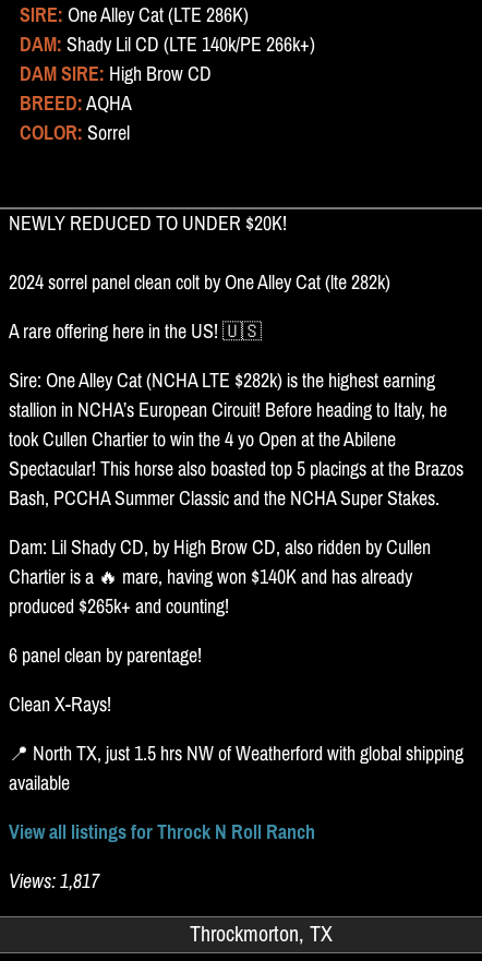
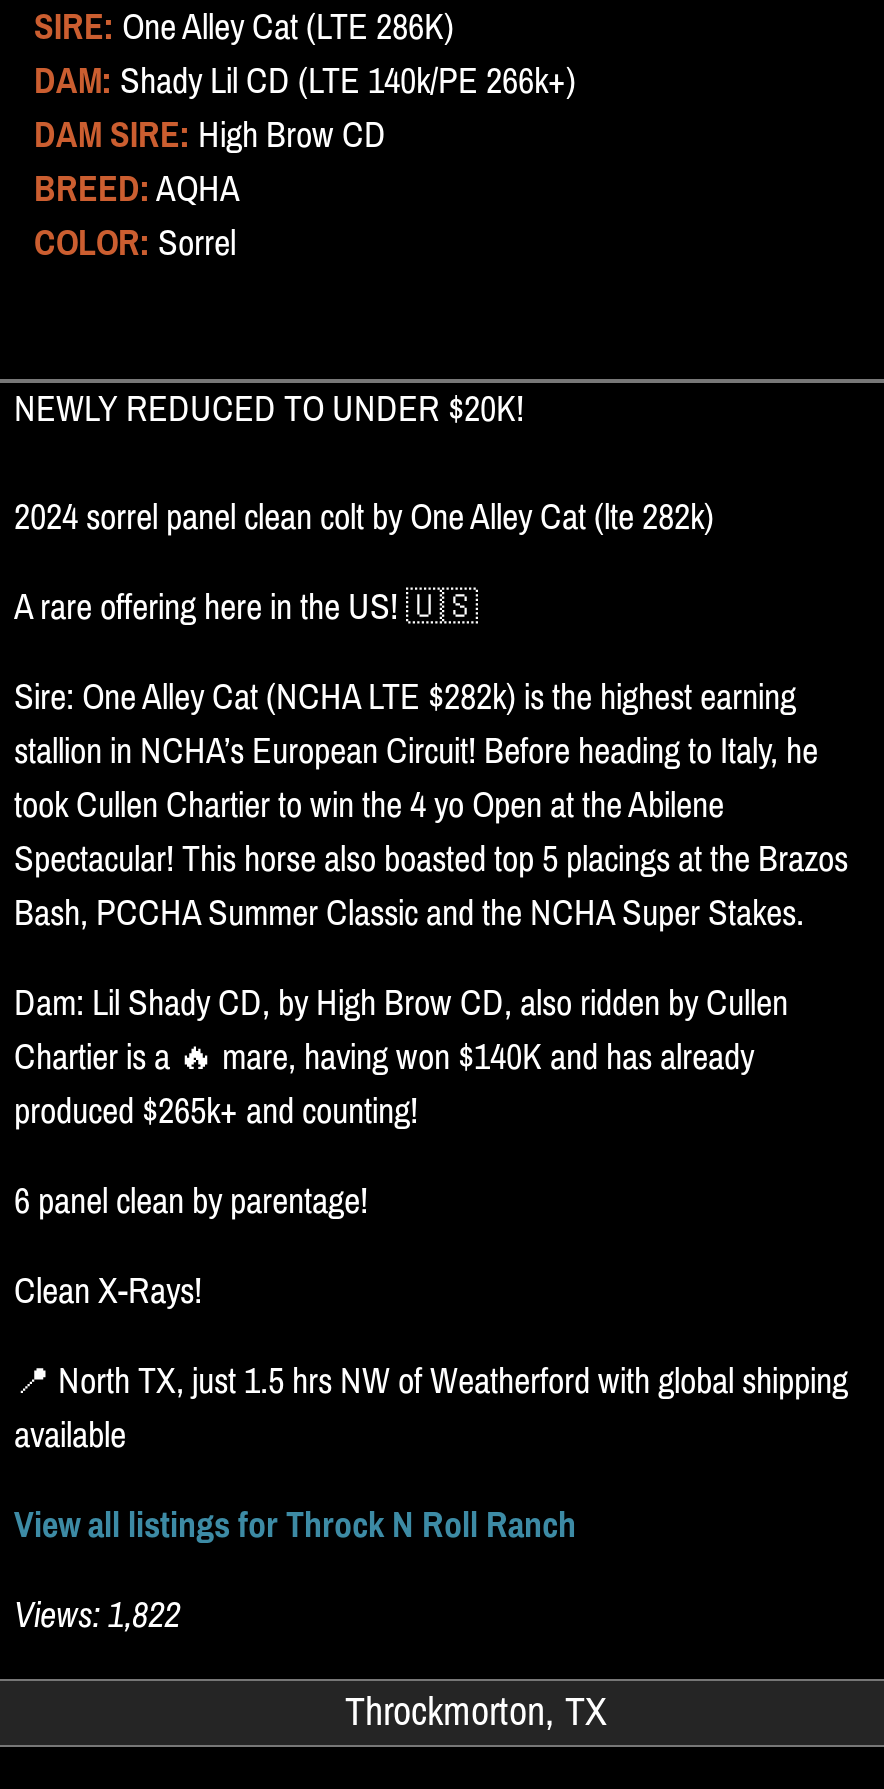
- Views: 1,817
+ Views: 1,822
